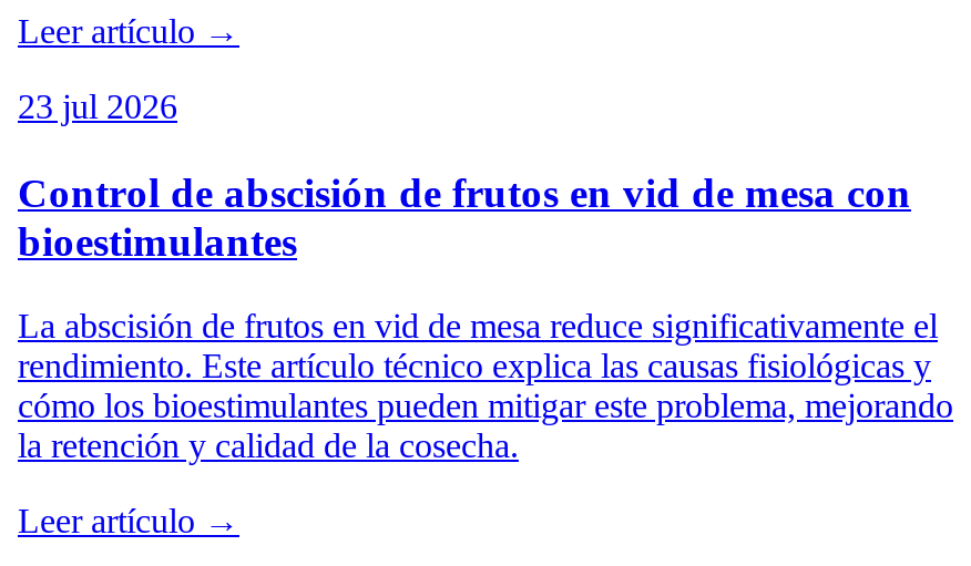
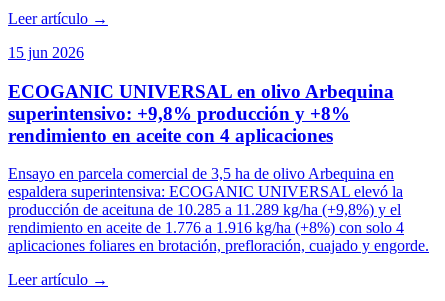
- 23 jul 2026
+ 15 jun 2026

- Control de abscisión de frutos en vid de mesa con
- bioestimulantes
+ ECOGANIC UNIVERSAL en olivo Arbequina
+ superintensivo: +9,8% producción y +8%
+ rendimiento en aceite con 4 aplicaciones

- La abscisión de frutos en vid de mesa reduce significativamente el
- rendimiento. Este artículo técnico explica las causas fisiológicas y
- cómo los bioestimulantes pueden mitigar este problema, mejorando
- la retención y calidad de la cosecha.
+ Ensayo en parcela comercial de 3,5 ha de olivo Arbequina en
+ espaldera superintensiva: ECOGANIC UNIVERSAL elevó la
+ producción de aceituna de 10.285 a 11.289 kg/ha (+9,8%) y el
+ rendimiento en aceite de 1.776 a 1.916 kg/ha (+8%) con solo 4
+ aplicaciones foliares en brotación, prefloración, cuajado y engorde.
